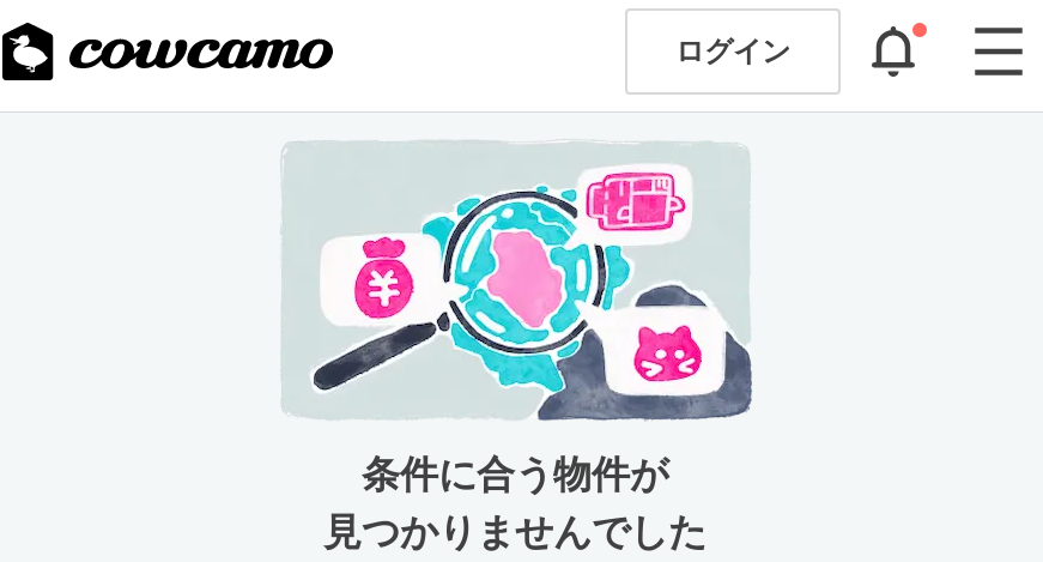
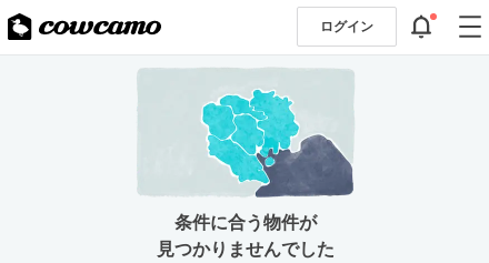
- [image]
+ [image]
